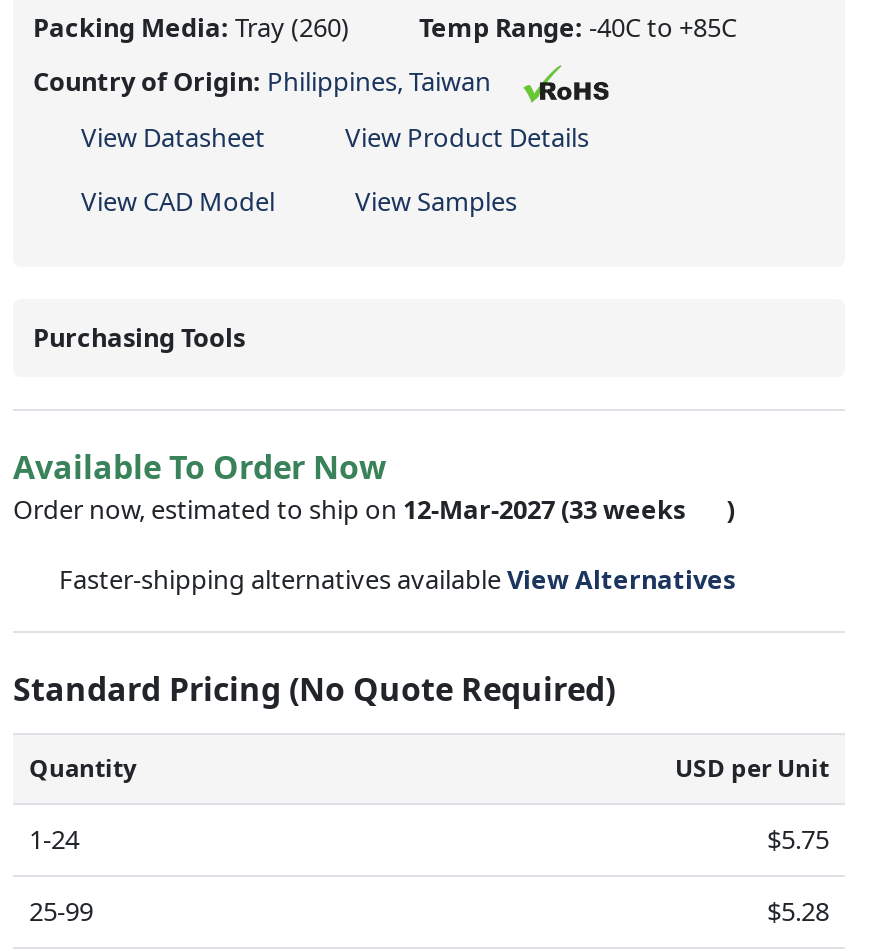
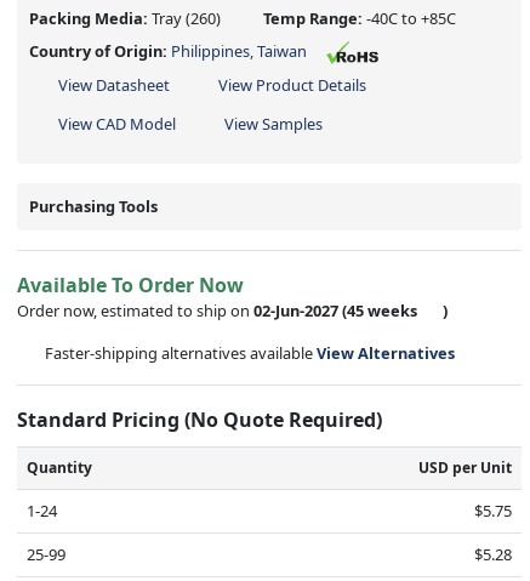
- Order now, estimated to ship on 12-Mar-2027 (33 weeks
+ Order now, estimated to ship on 02-Jun-2027 (45 weeks
